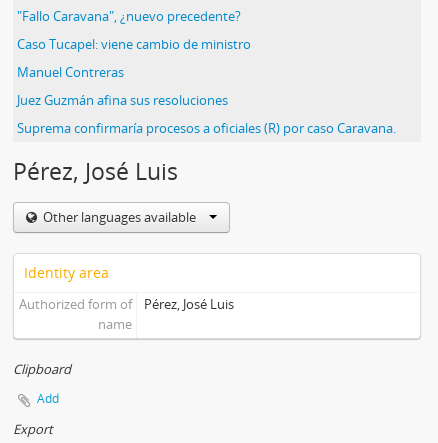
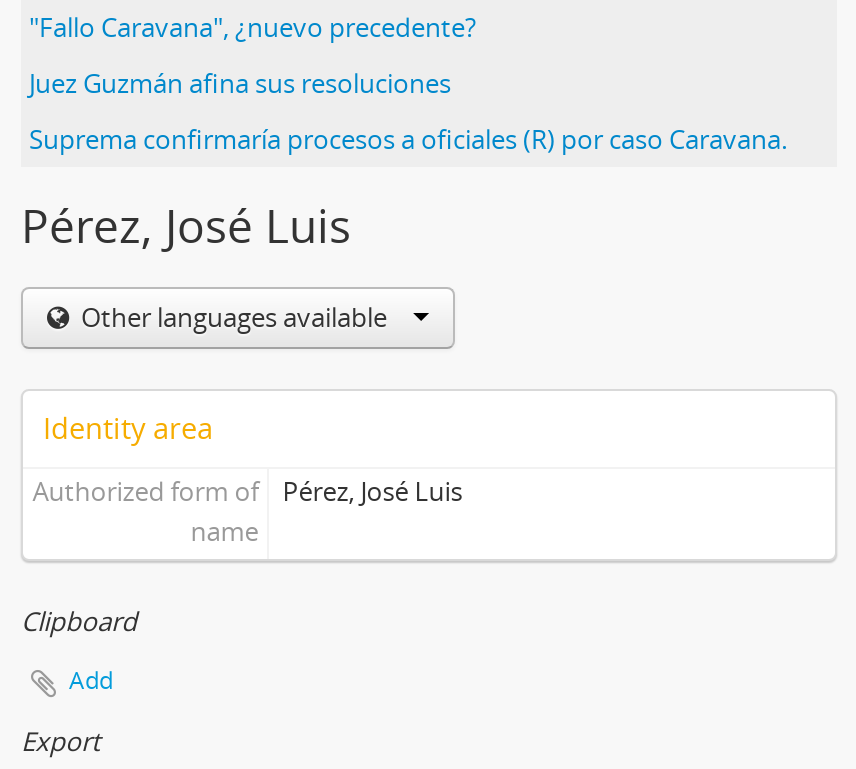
- Caso Tucapel: viene cambio de ministro
- Manuel Contreras
